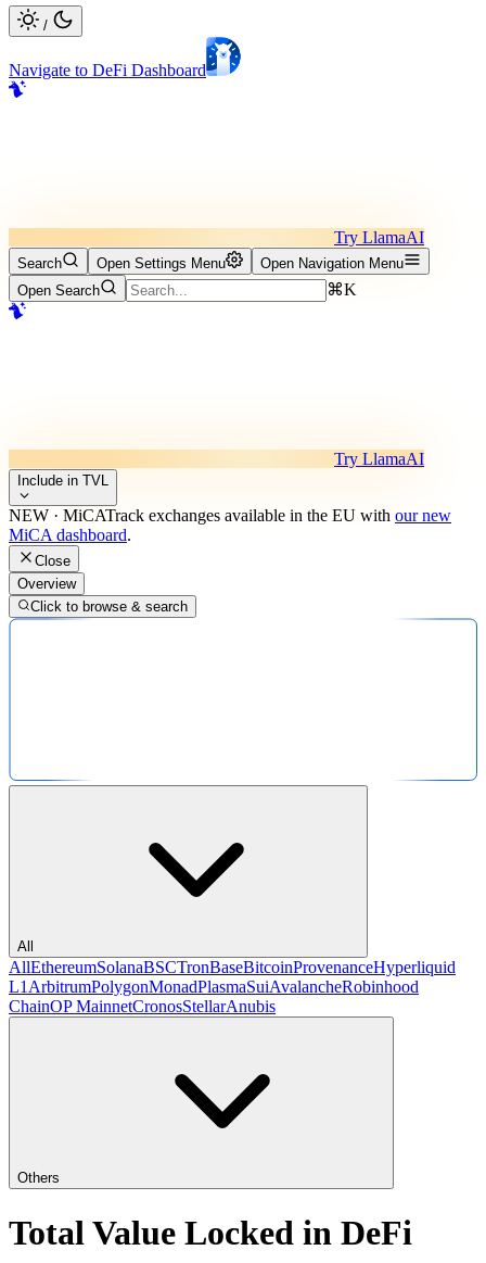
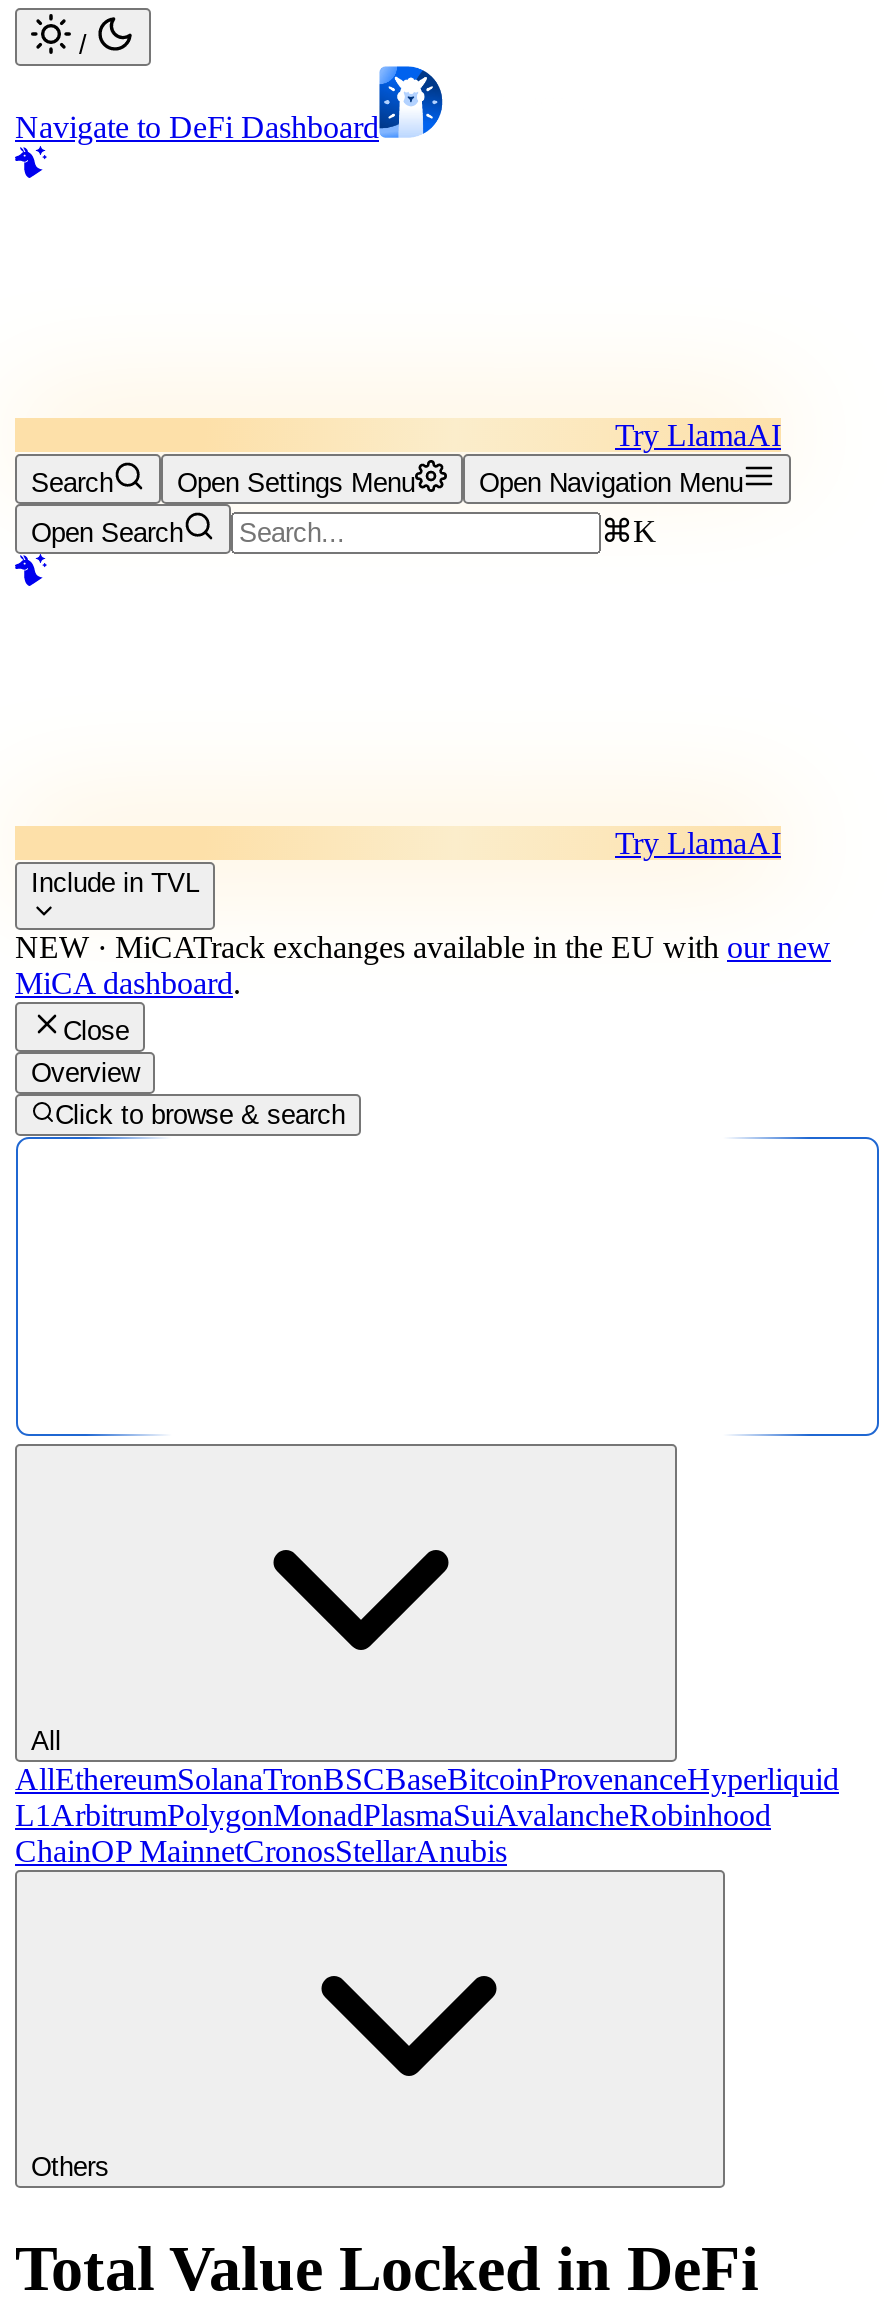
- AllEthereumSolanaBSCTronBaseBitcoinProvenanceHyperliquid
+ AllEthereumSolanaTronBSCBaseBitcoinProvenanceHyperliquid
